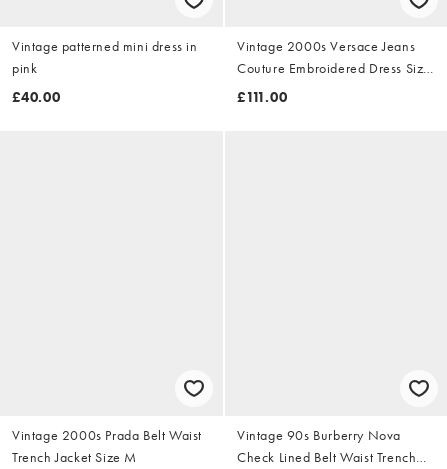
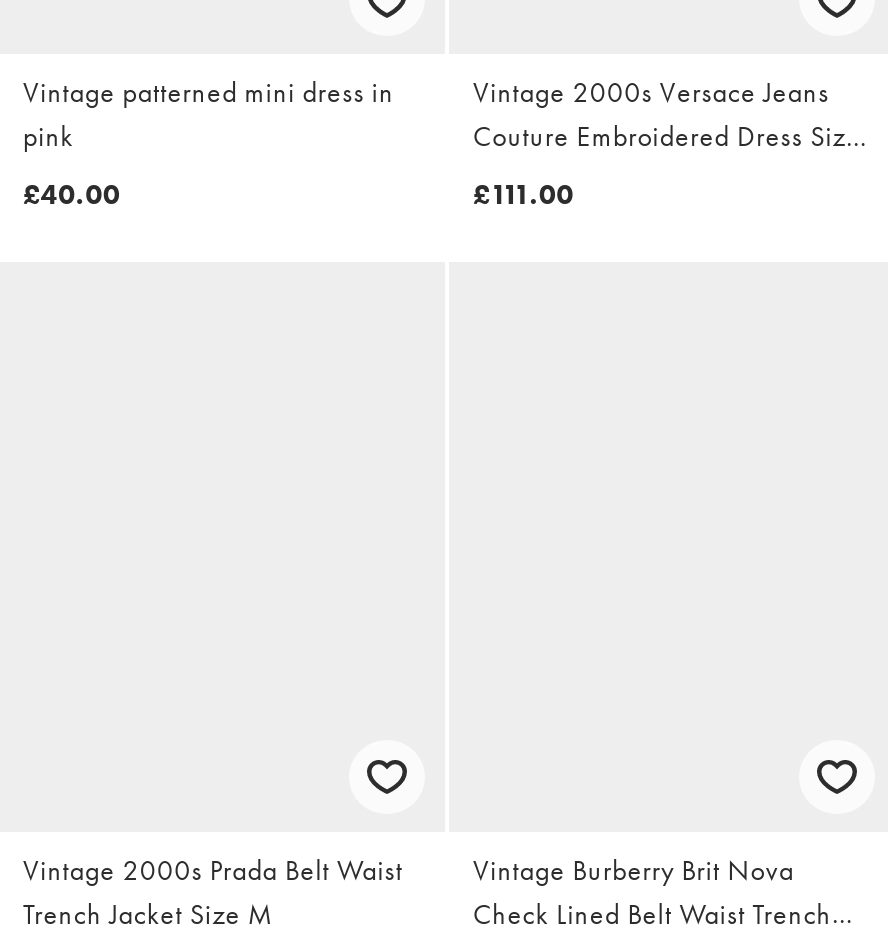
- Vintage 90s Burberry Nova
+ Vintage Burberry Brit Nova
